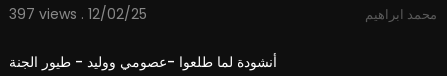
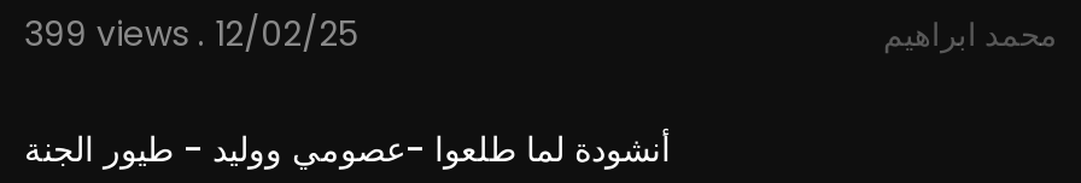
- 397 views . 12/02/25
+ 399 views . 12/02/25
